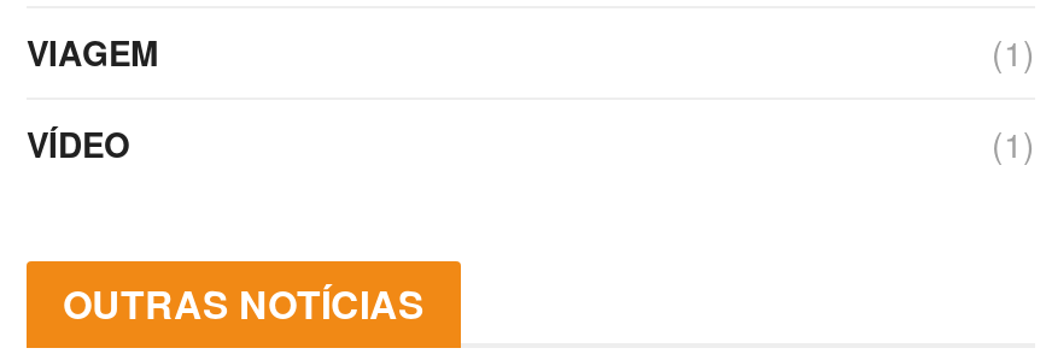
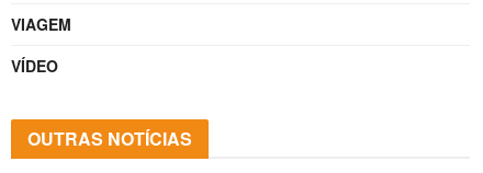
- (1)

- (1)
